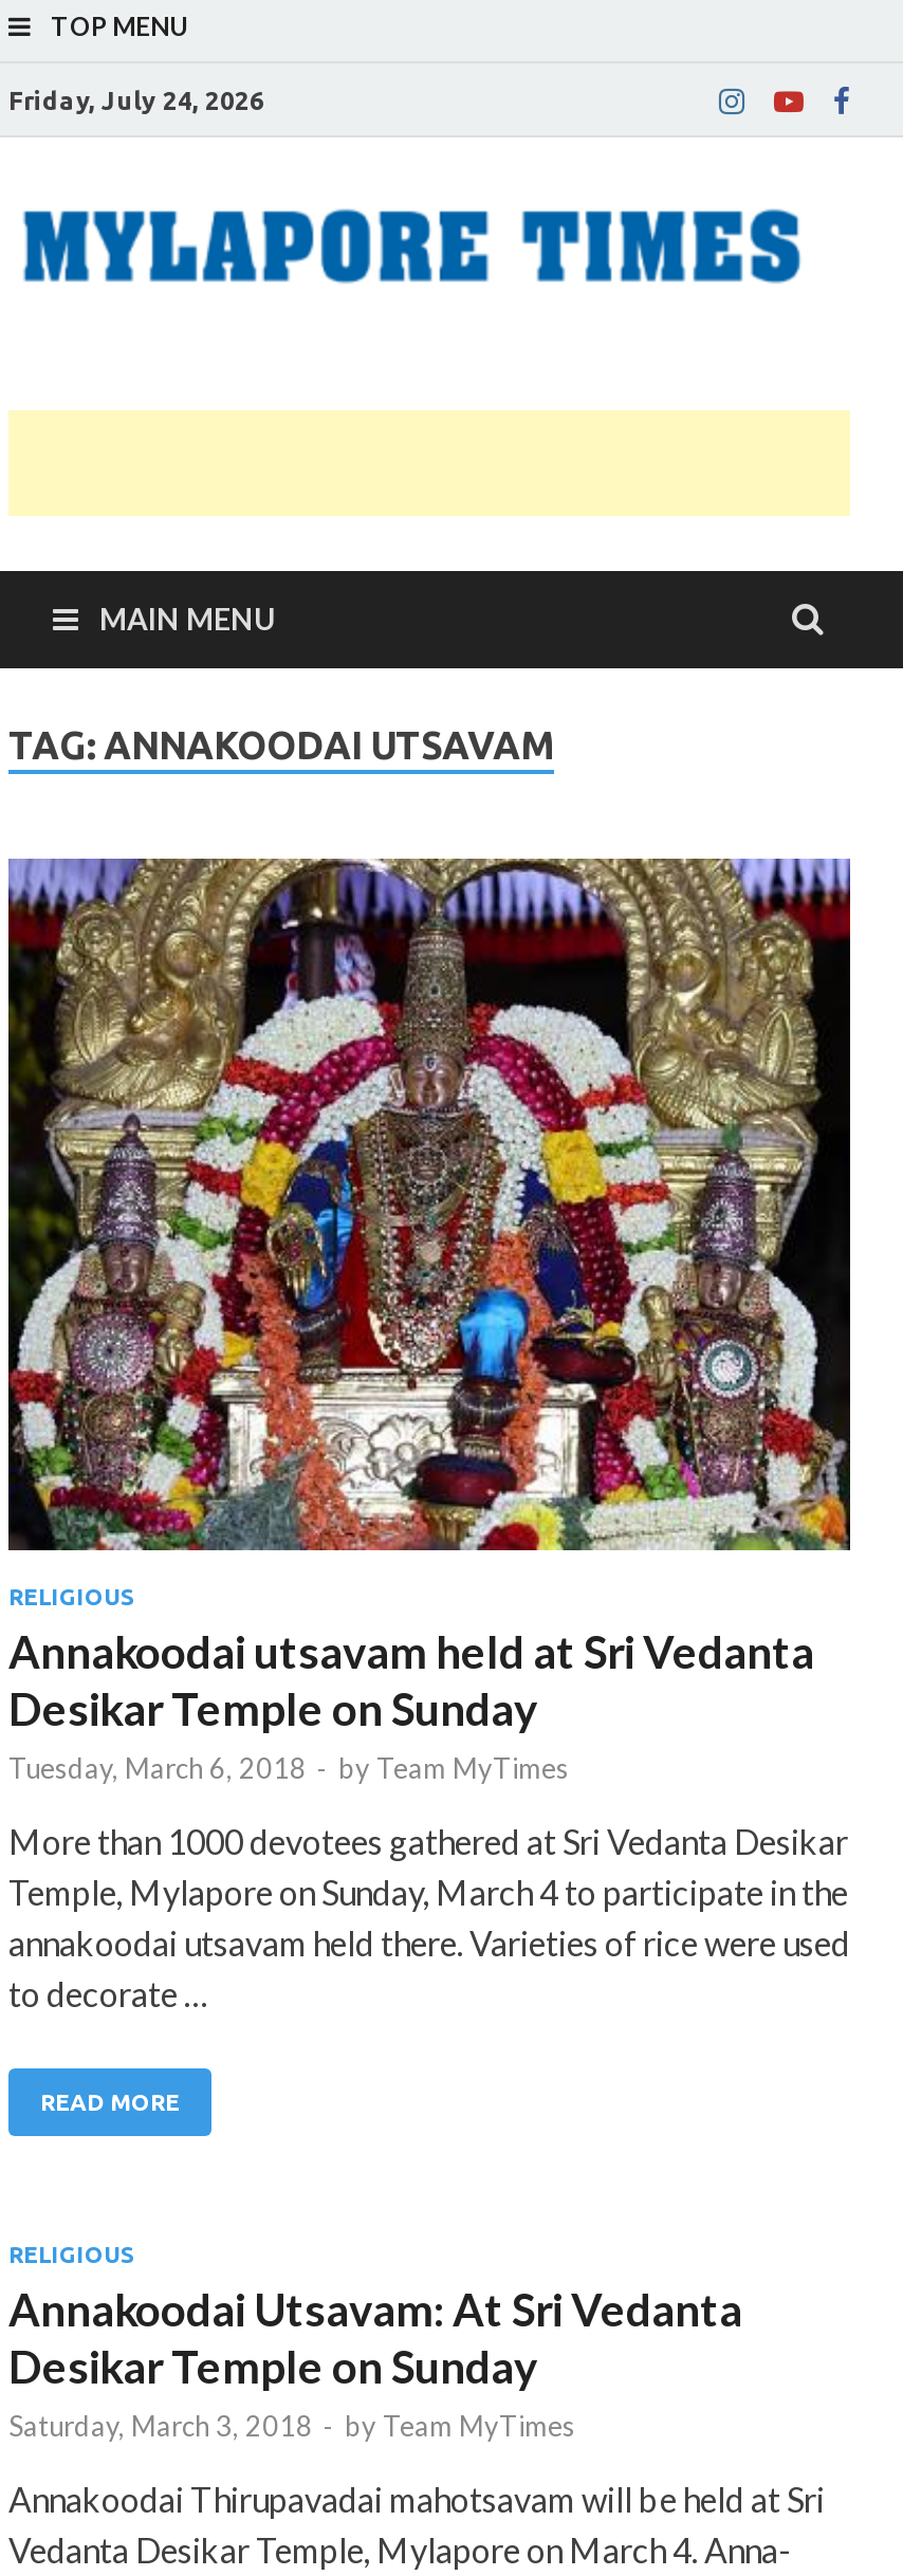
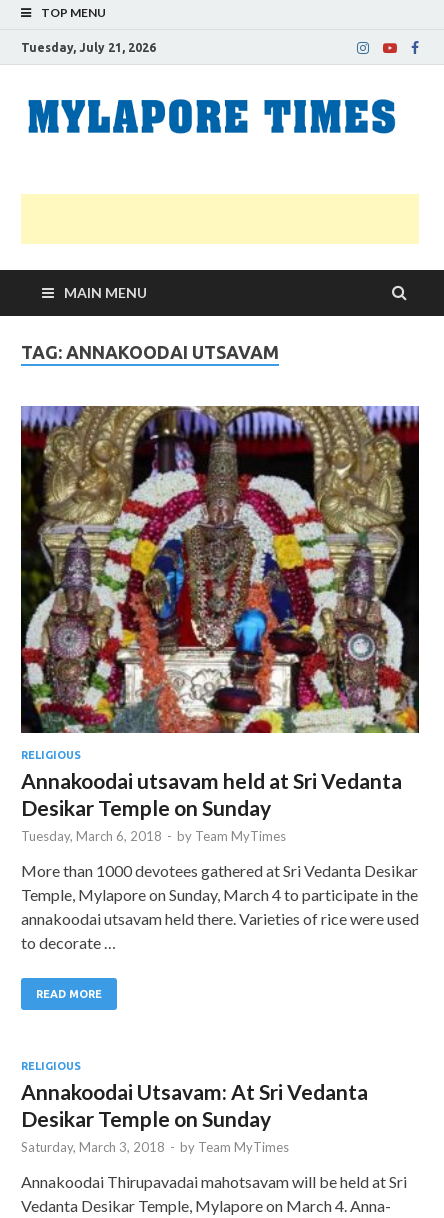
- Friday, July 24, 2026
+ Tuesday, July 21, 2026
